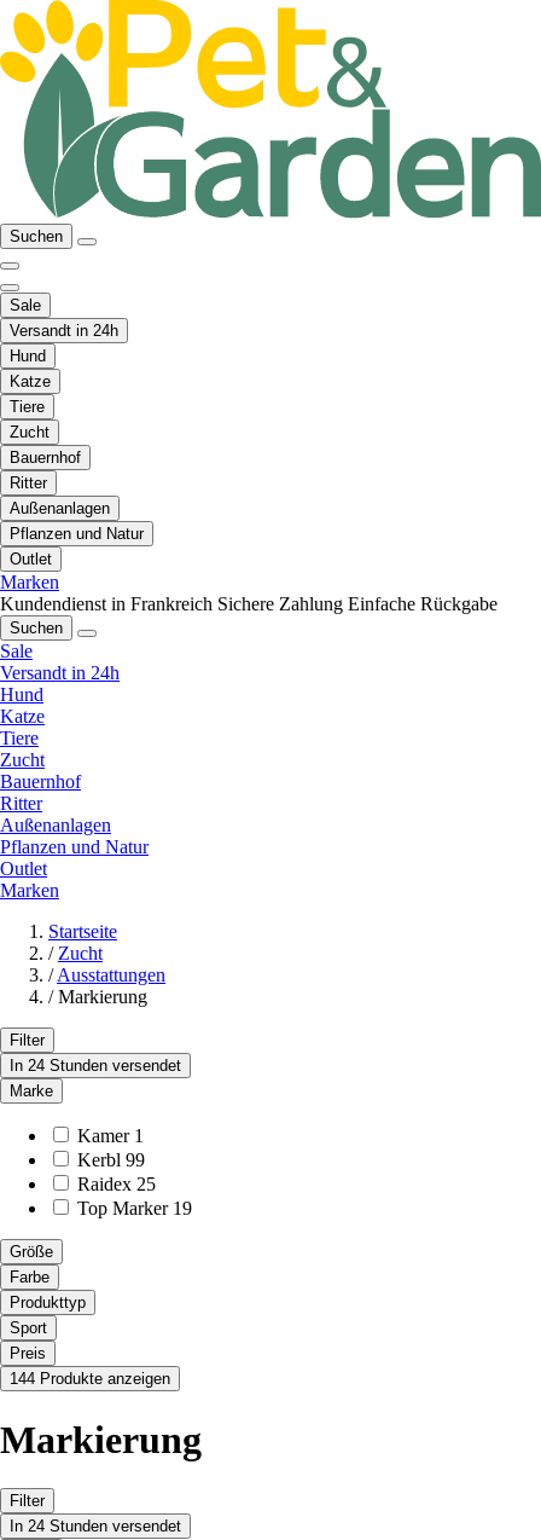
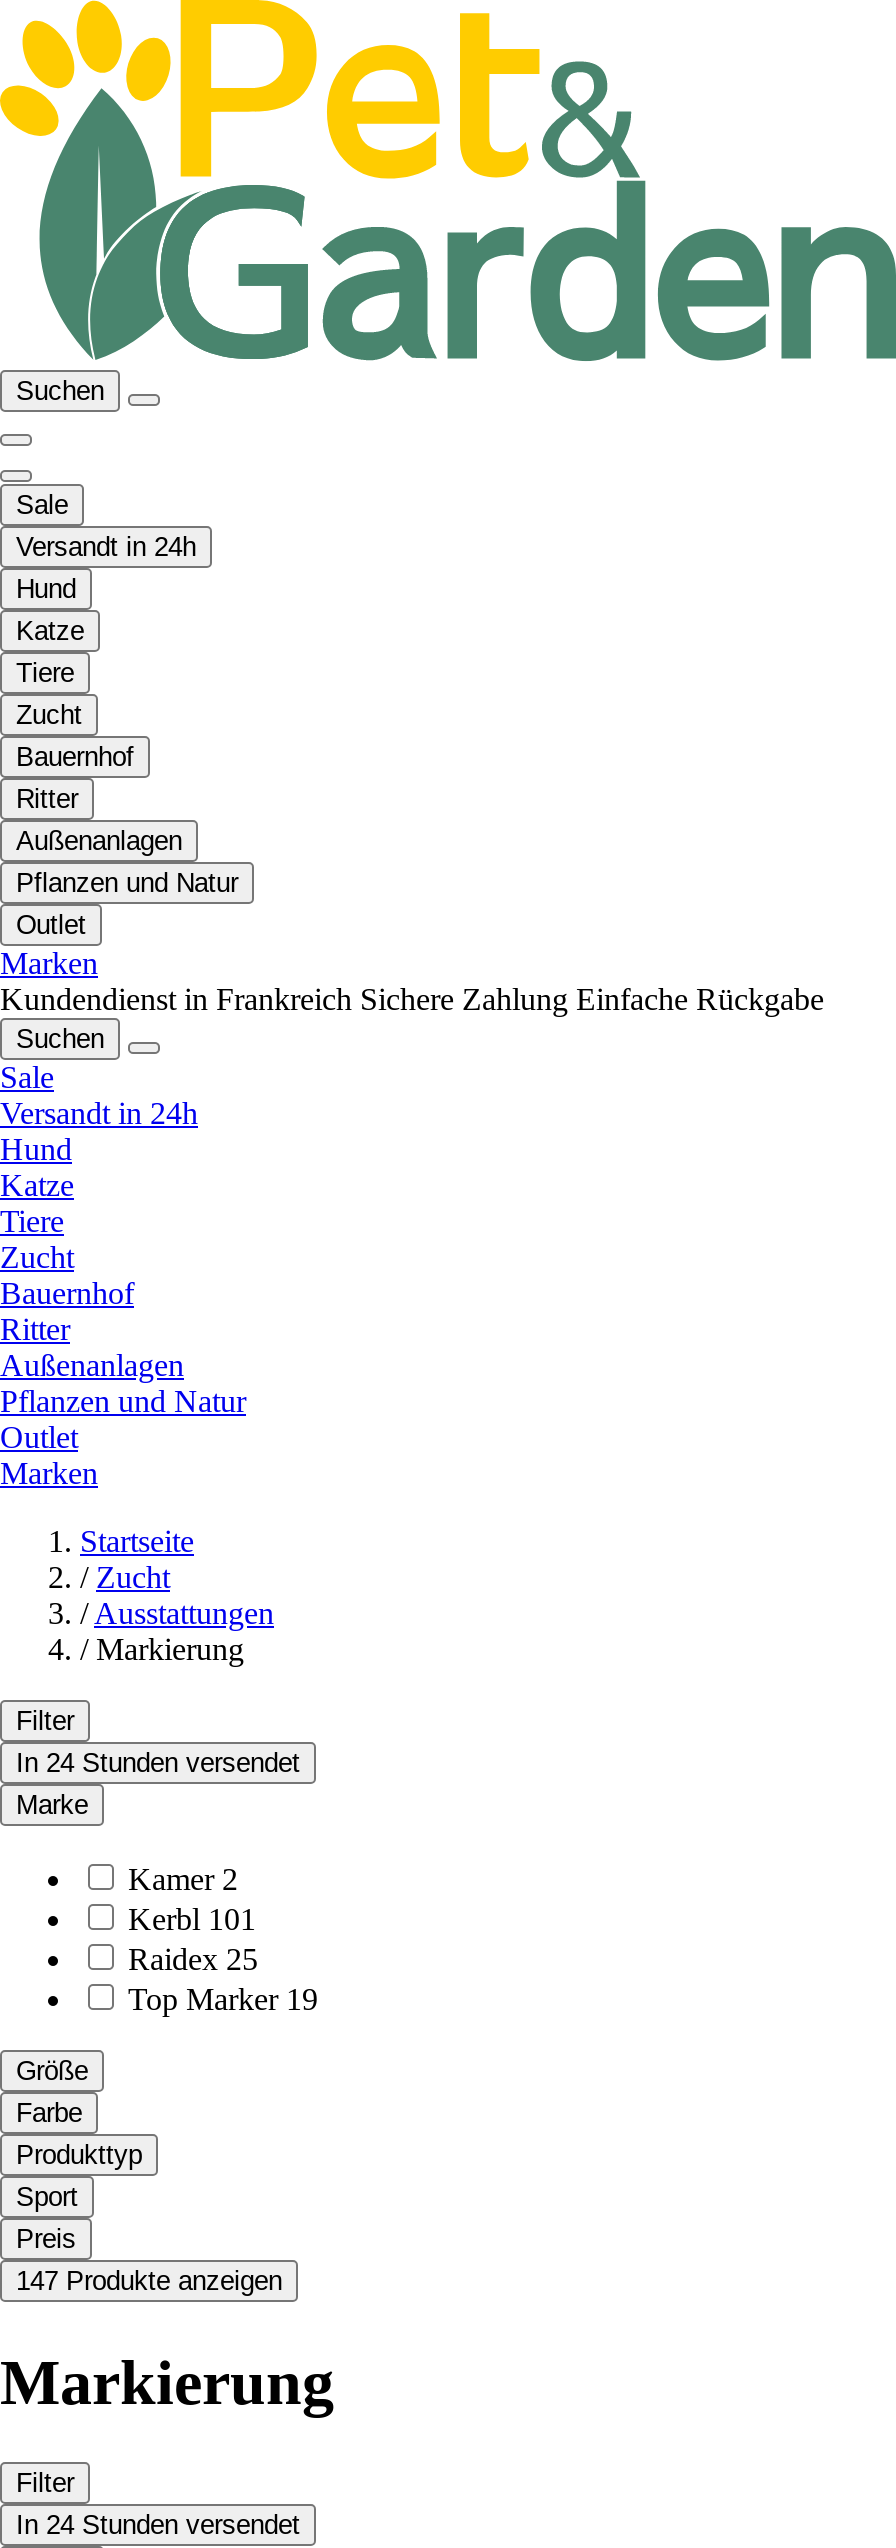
- Kamer 1
+ Kamer 2

- Kerbl 99
+ Kerbl 101

- 144 Produkte anzeigen
+ 147 Produkte anzeigen
